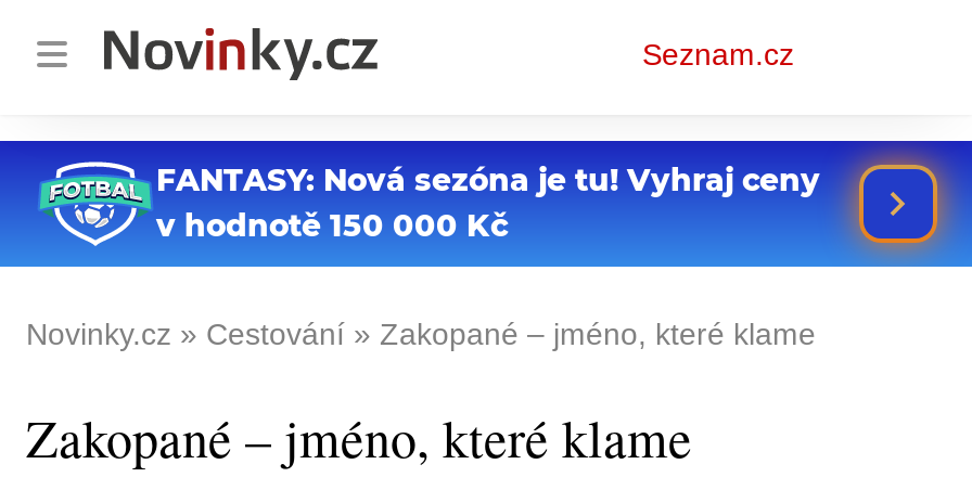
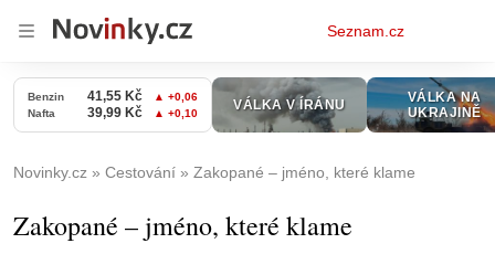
- [image]
+ [image]
